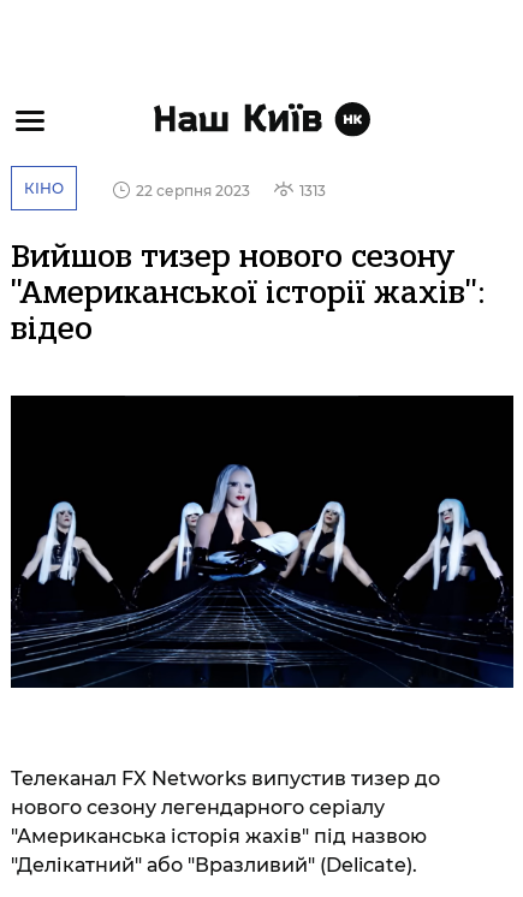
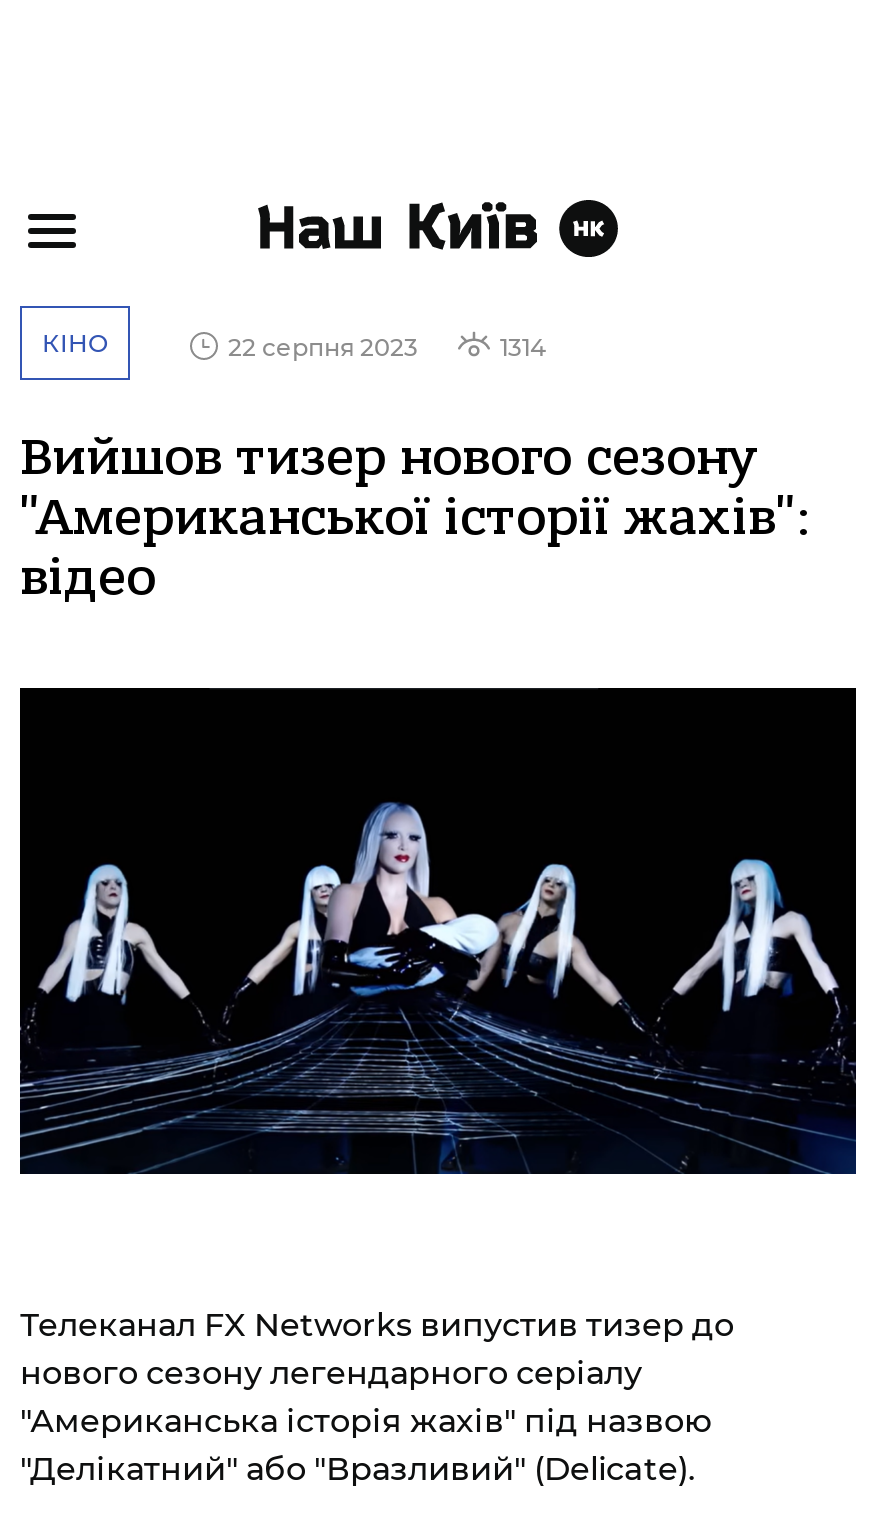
- 1313
+ 1314
